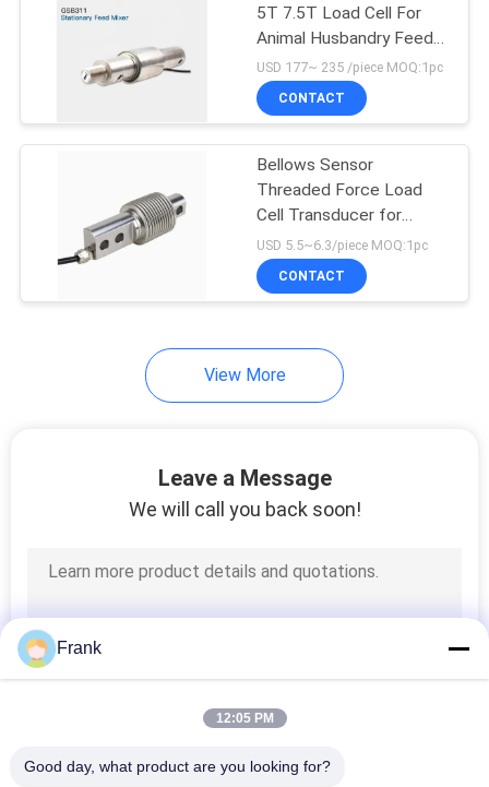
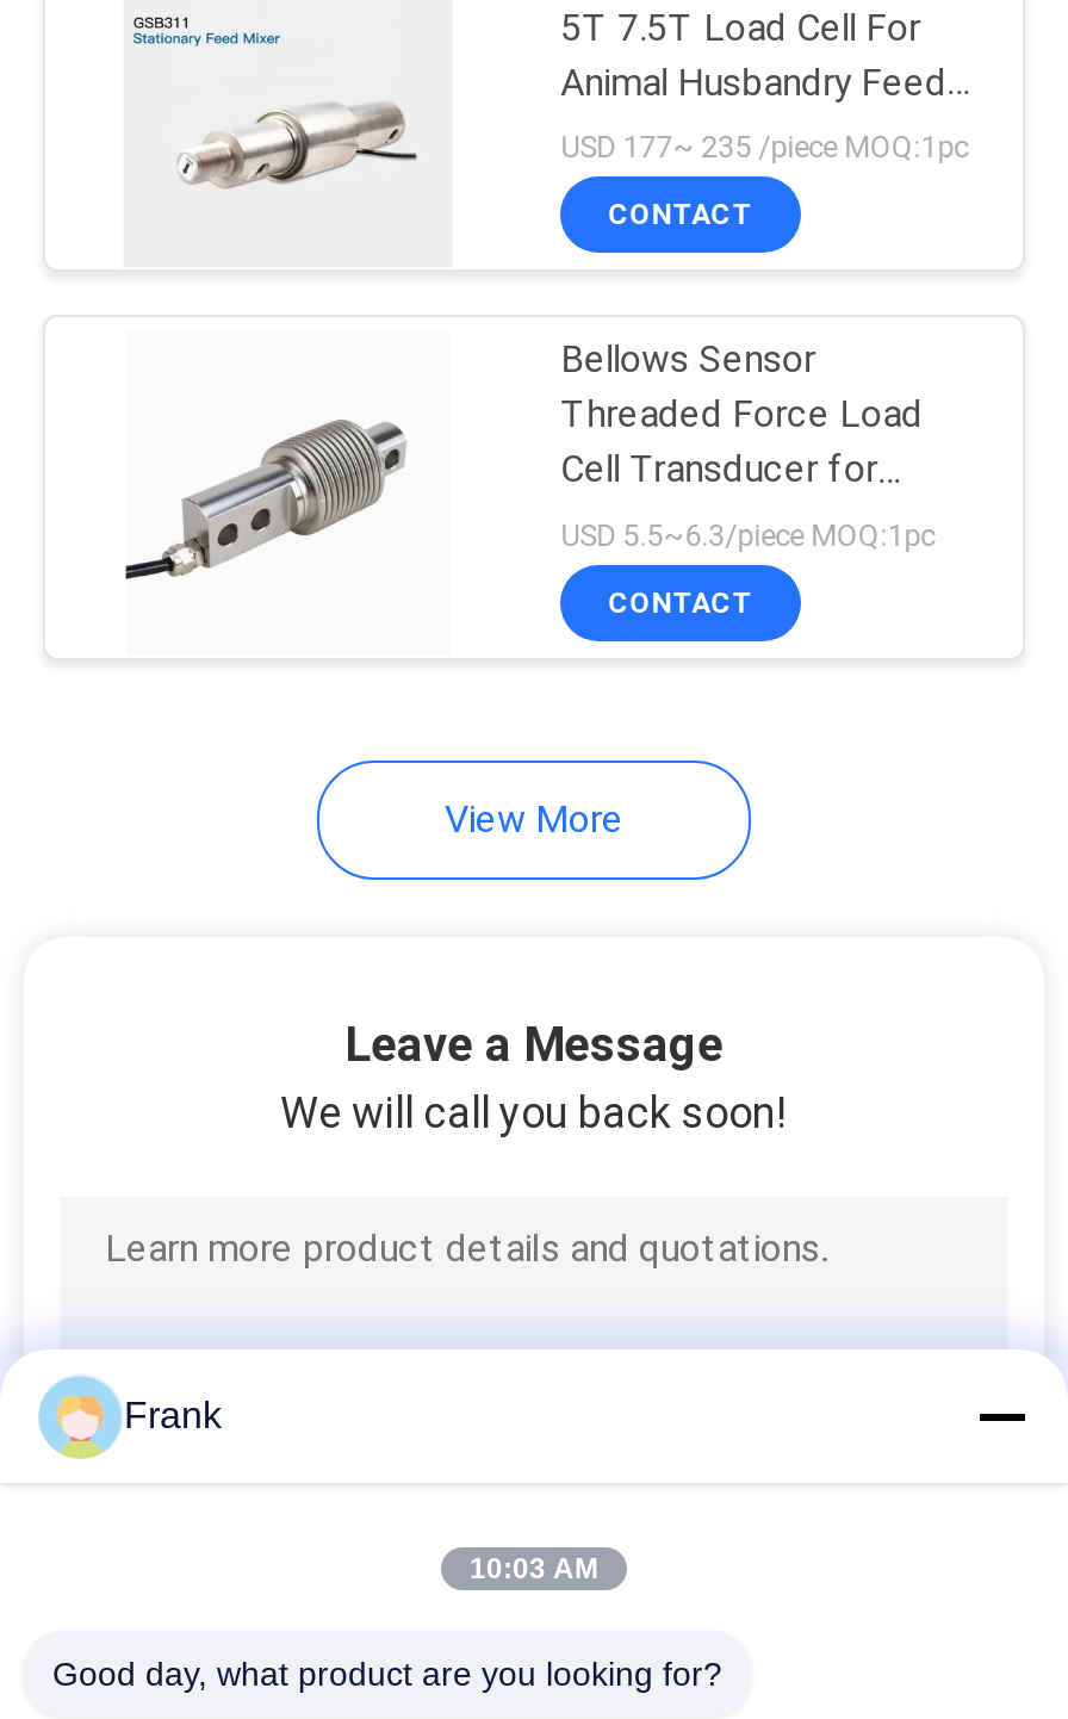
- 12:05 PM
+ 10:03 AM
